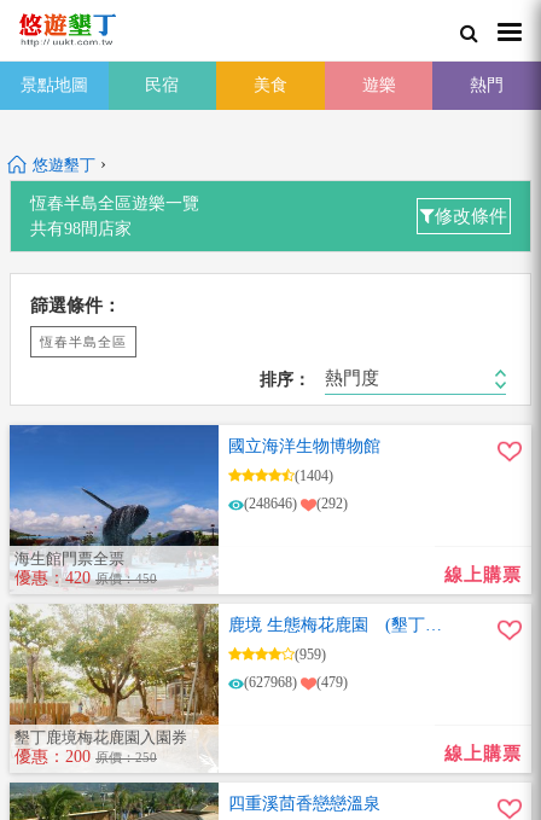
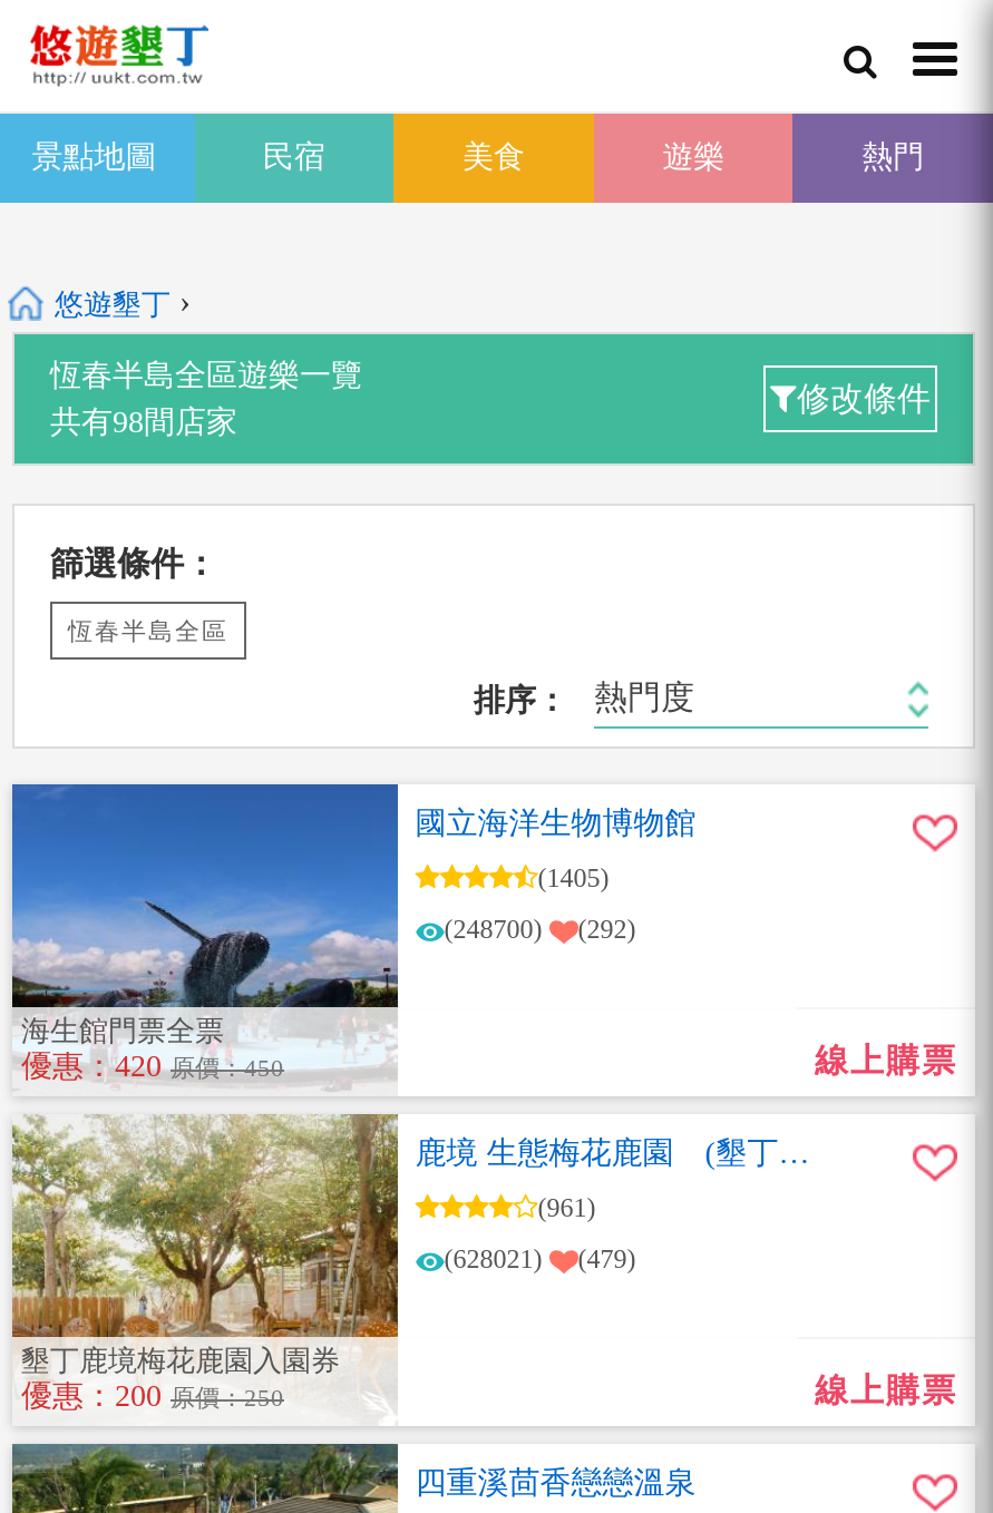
- (1404)
+ (1405)

- (248646) (292)
+ (248700) (292)

- (959)
+ (961)

- (627968) (479)
+ (628021) (479)
